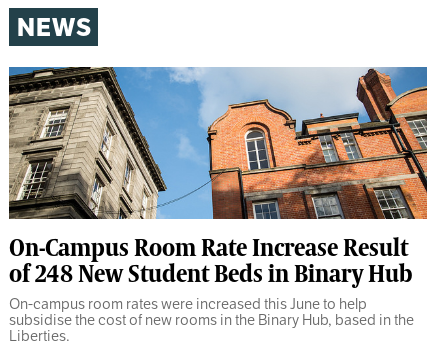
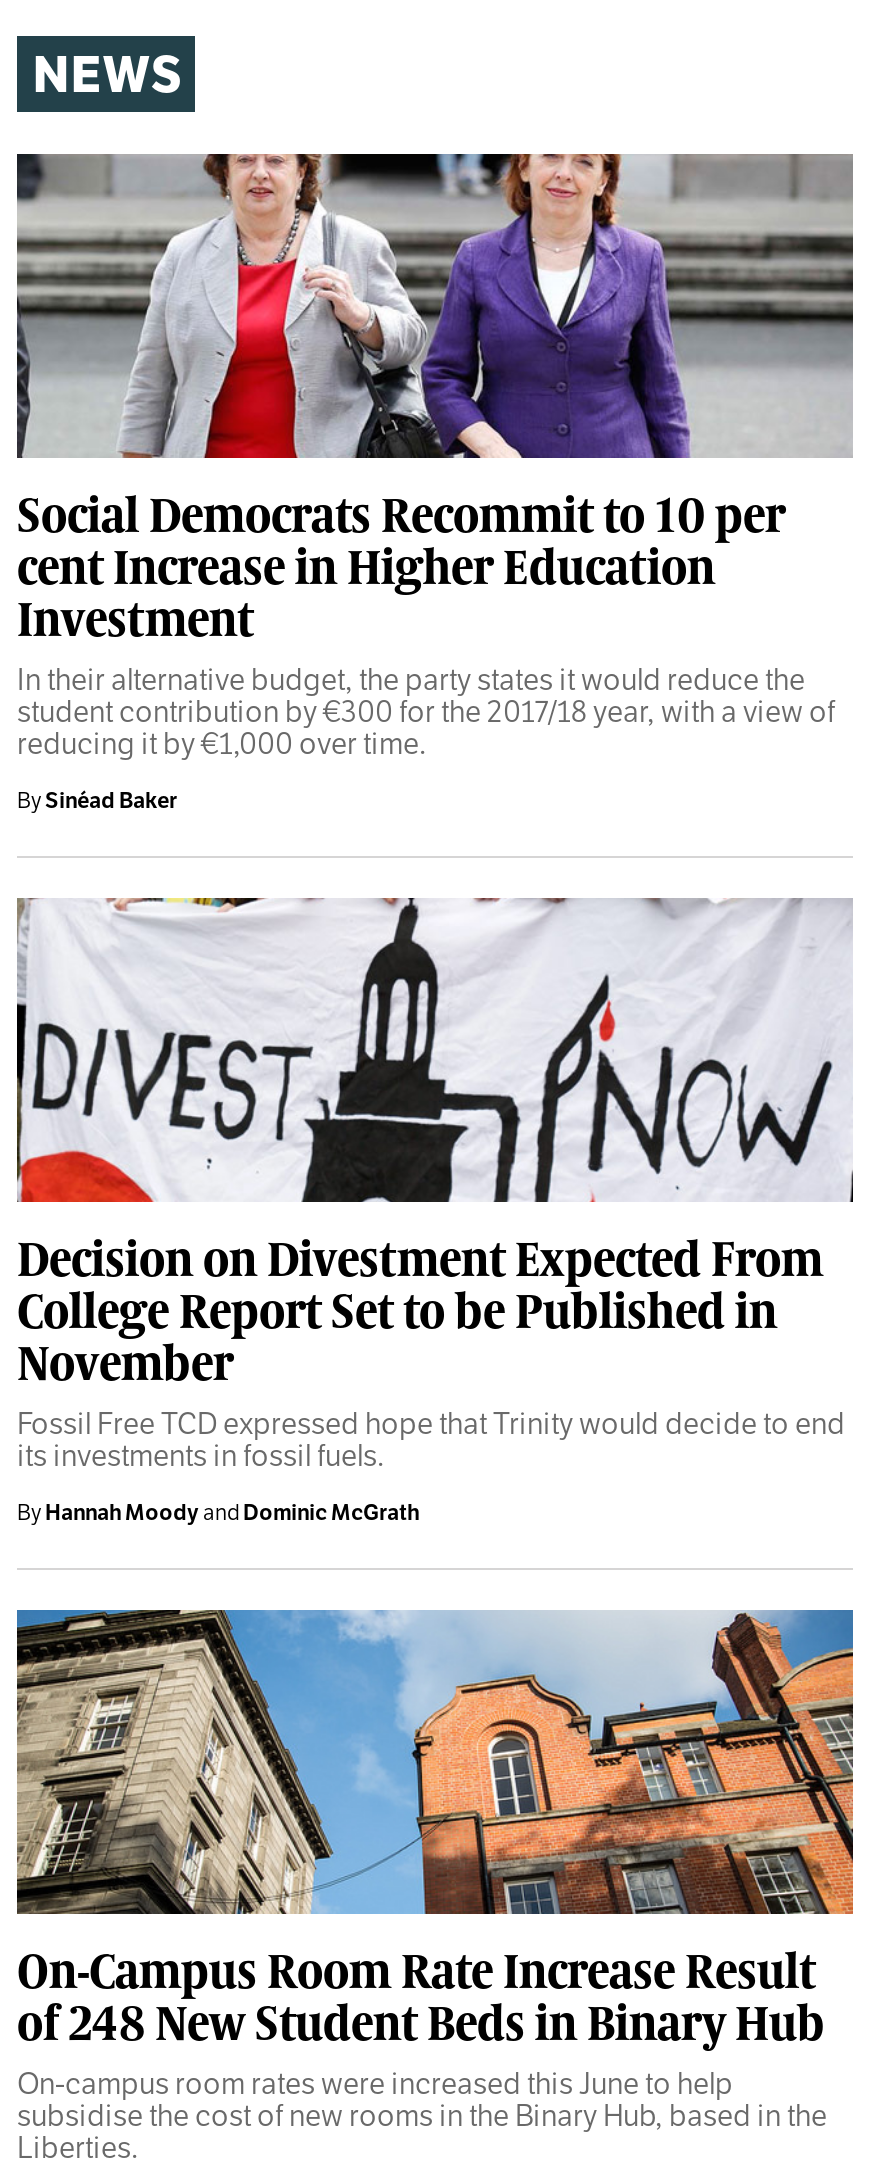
+ [image]
+ Social Democrats Recommit to 10 per
+ cent Increase in Higher Education
+ Investment
+ In their alternative budget, the party states it would reduce the
+ student contribution by €300 for the 2017/18 year, with a view of
+ reducing it by €1,000 over time.
+ By Sinéad Baker

+ [image]
+ Decision on Divestment Expected From
+ College Report Set to be Published in
+ November
+ Fossil Free TCD expressed hope that Trinity would decide to end
+ its investments in fossil fuels.
+ By Hannah Moody and Dominic McGrath
